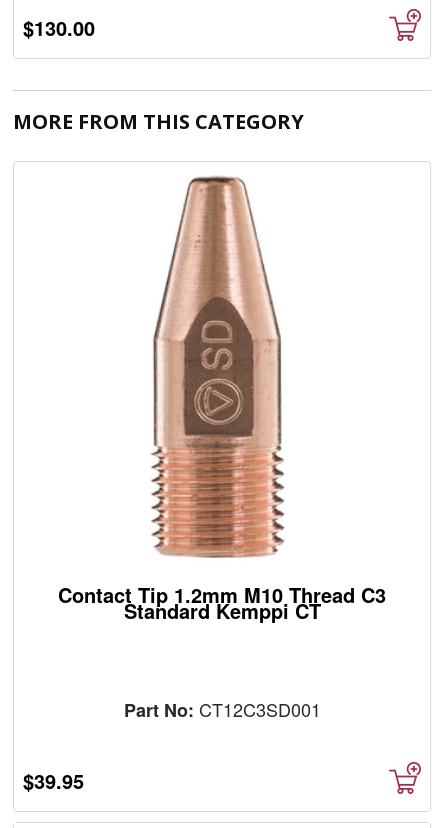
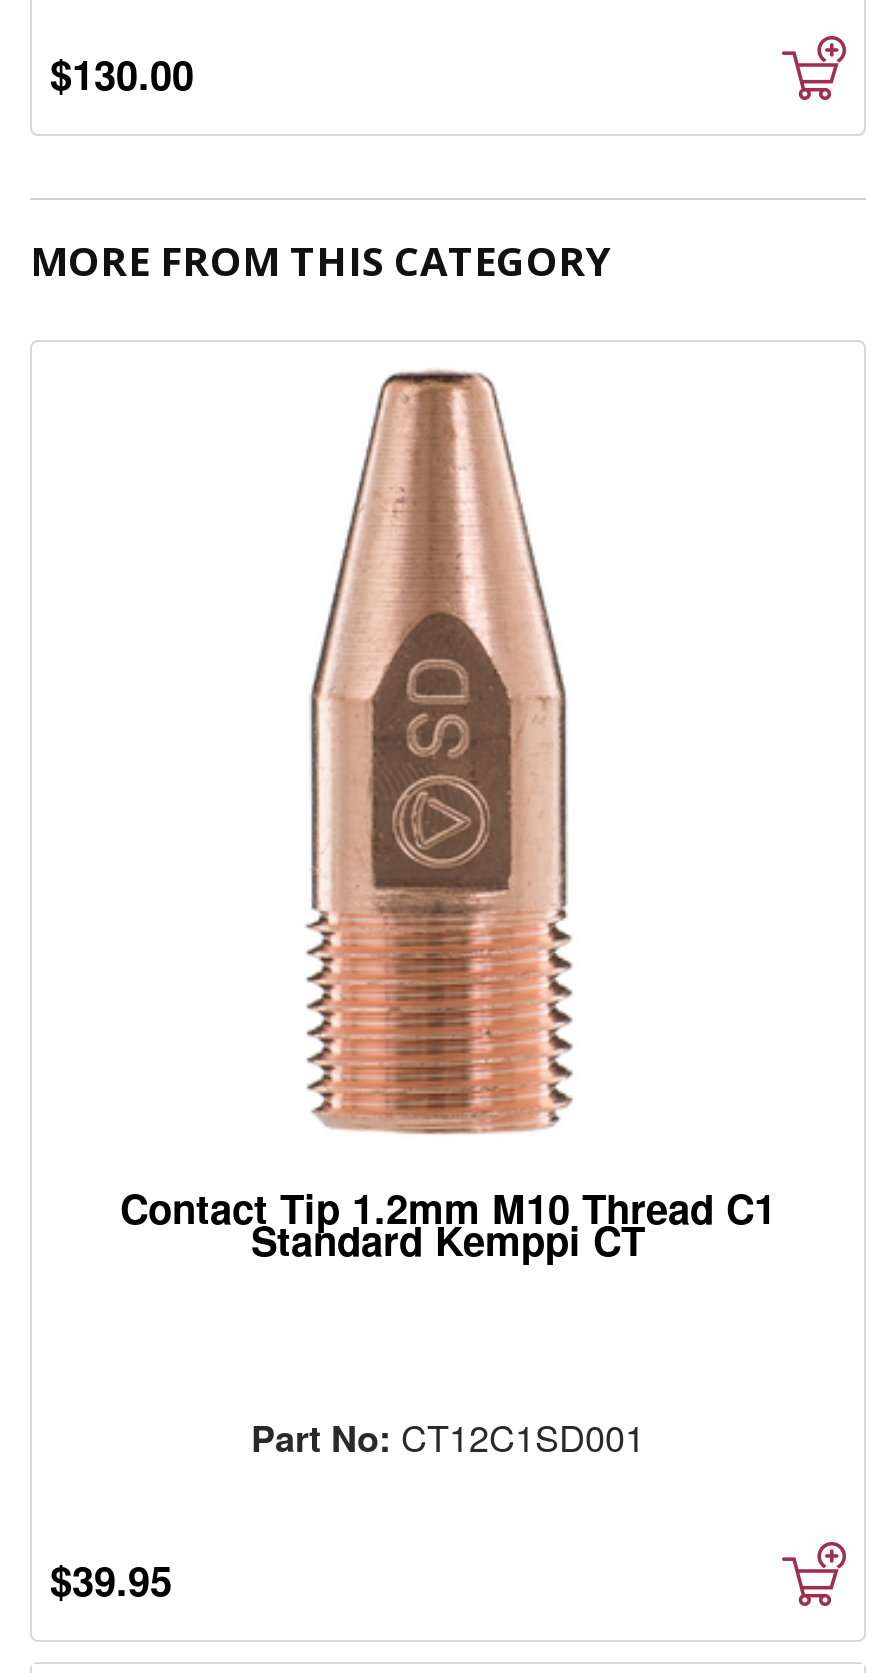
- Contact Tip 1.2mm M10 Thread C3
+ Contact Tip 1.2mm M10 Thread C1

- Part No: CT12C3SD001
+ Part No: CT12C1SD001
